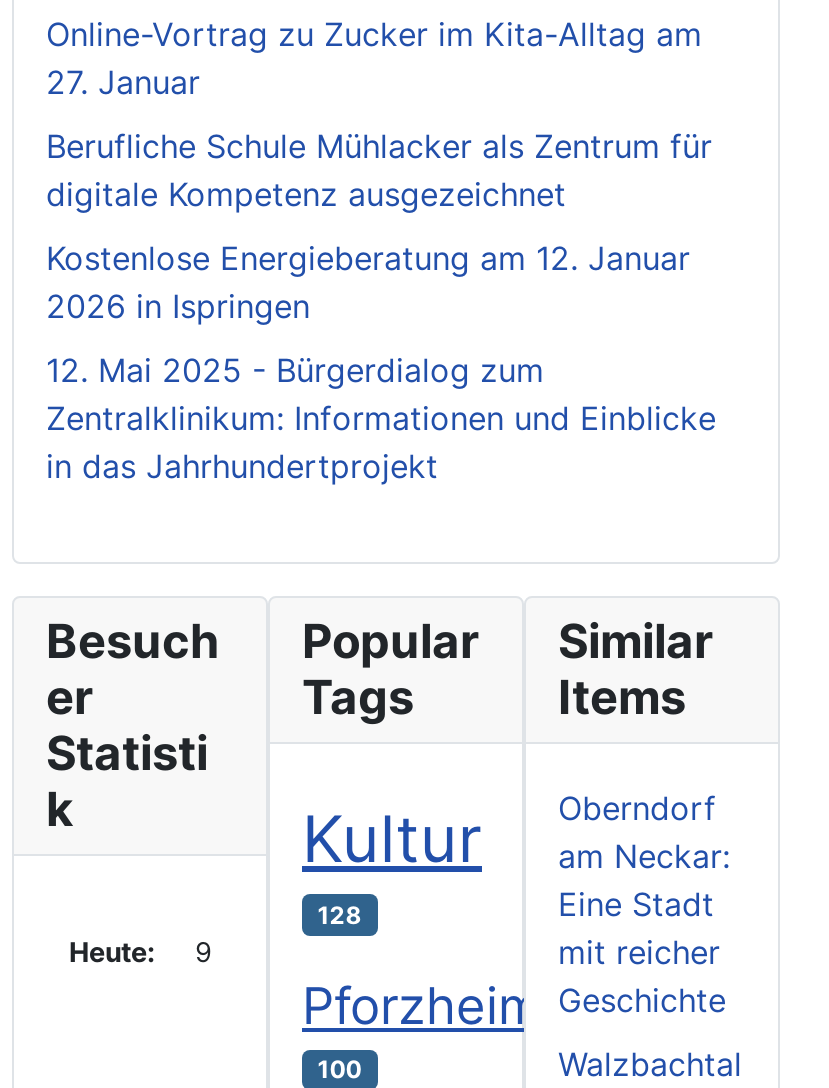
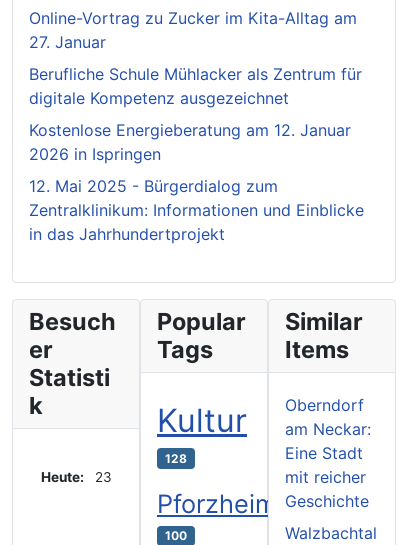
- Heute: 9
+ Heute: 23
